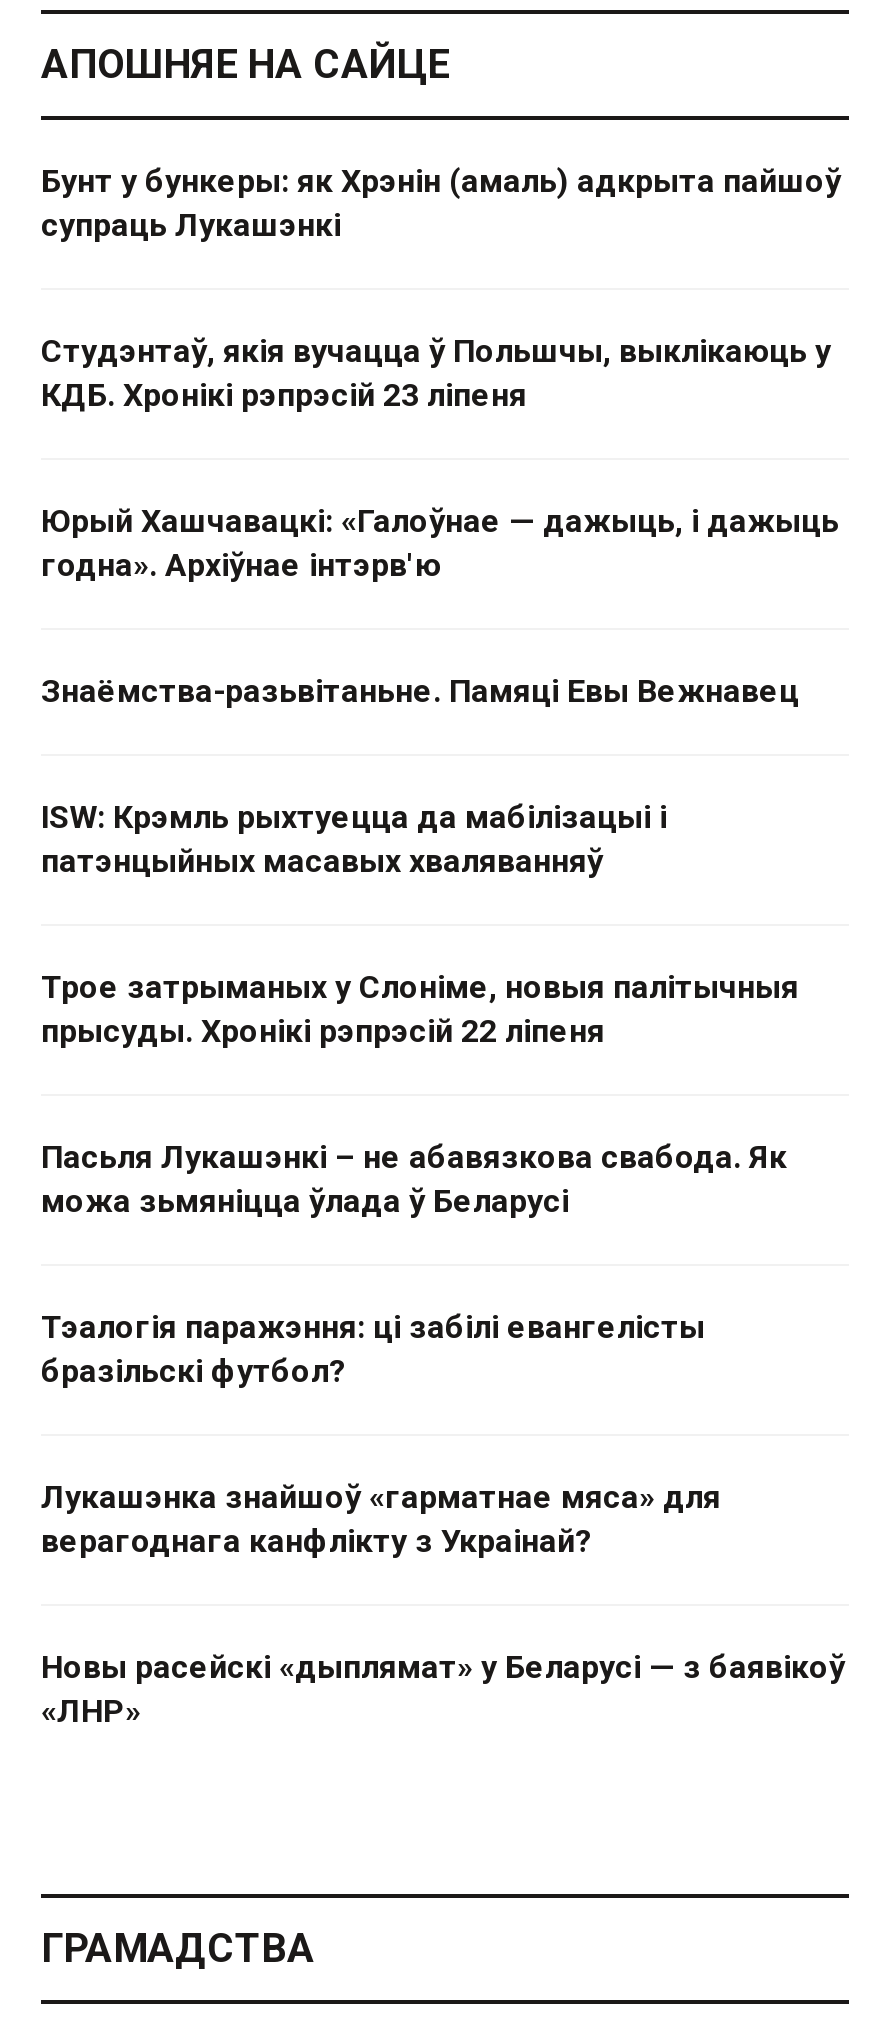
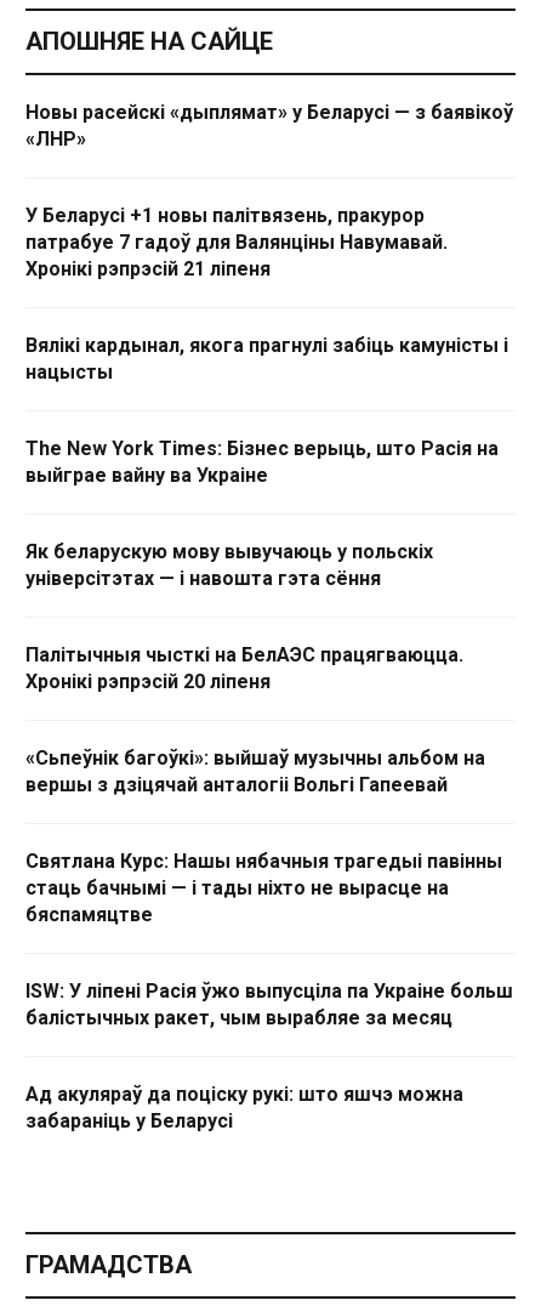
- Бунт у бункеры: як Хрэнін (амаль) адкрыта пайшоў
- супраць Лукашэнкі
- Студэнтаў, якія вучацца ў Польшчы, выклікаюць у
- КДБ. Хронікі рэпрэсій 23 ліпеня
- Юрый Хашчавацкі: «Галоўнае — дажыць, і дажыць
- годна». Архіўнае інтэрв'ю
- Знаёмства-разьвітаньне. Памяці Евы Вежнавец
- ISW: Крэмль рыхтуецца да мабілізацыі і
- патэнцыйных масавых хваляванняў
- Трое затрыманых у Слоніме, новыя палітычныя
- прысуды. Хронікі рэпрэсій 22 ліпеня
- Пасьля Лукашэнкі – не абавязкова свабода. Як
- можа зьмяніцца ўлада ў Беларусі
- Тэалогія паражэння: ці забілі евангелісты
- бразільскі футбол?
- Лукашэнка знайшоў «гарматнае мяса» для
- верагоднага канфлікту з Украінай?

moved up: Новы расейскі «дыплямат» у Беларусі — з баявікоў | «ЛНР»

+ У Беларусі +1 новы палітвязень, пракурор
+ патрабуе 7 гадоў для Валянціны Навумавай.
+ Хронікі рэпрэсій 21 ліпеня
+ Вялікі кардынал, якога прагнулі забіць камуністы і
+ нацысты
+ The New York Times: Бізнес верыць, што Расія на
+ выйграе вайну ва Украіне
+ Як беларускую мову вывучаюць у польскіх
+ універсітэтах — і навошта гэта сёння
+ Палітычныя чысткі на БелАЭС працягваюцца.
+ Хронікі рэпрэсій 20 ліпеня
+ «Сьпеўнік багоўкі»: выйшаў музычны альбом на
+ вершы з дзіцячай анталогіі Вольгі Гапеевай
+ Святлана Курс: Нашы нябачныя трагедыі павінны
+ стаць бачнымі — і тады ніхто не вырасце на
+ бяспамяцтве
+ ISW: У ліпені Расія ўжо выпусціла па Украіне больш
+ балістычных ракет, чым вырабляе за месяц
+ Ад акуляраў да поціску рукі: што яшчэ можна
+ забараніць у Беларусі
